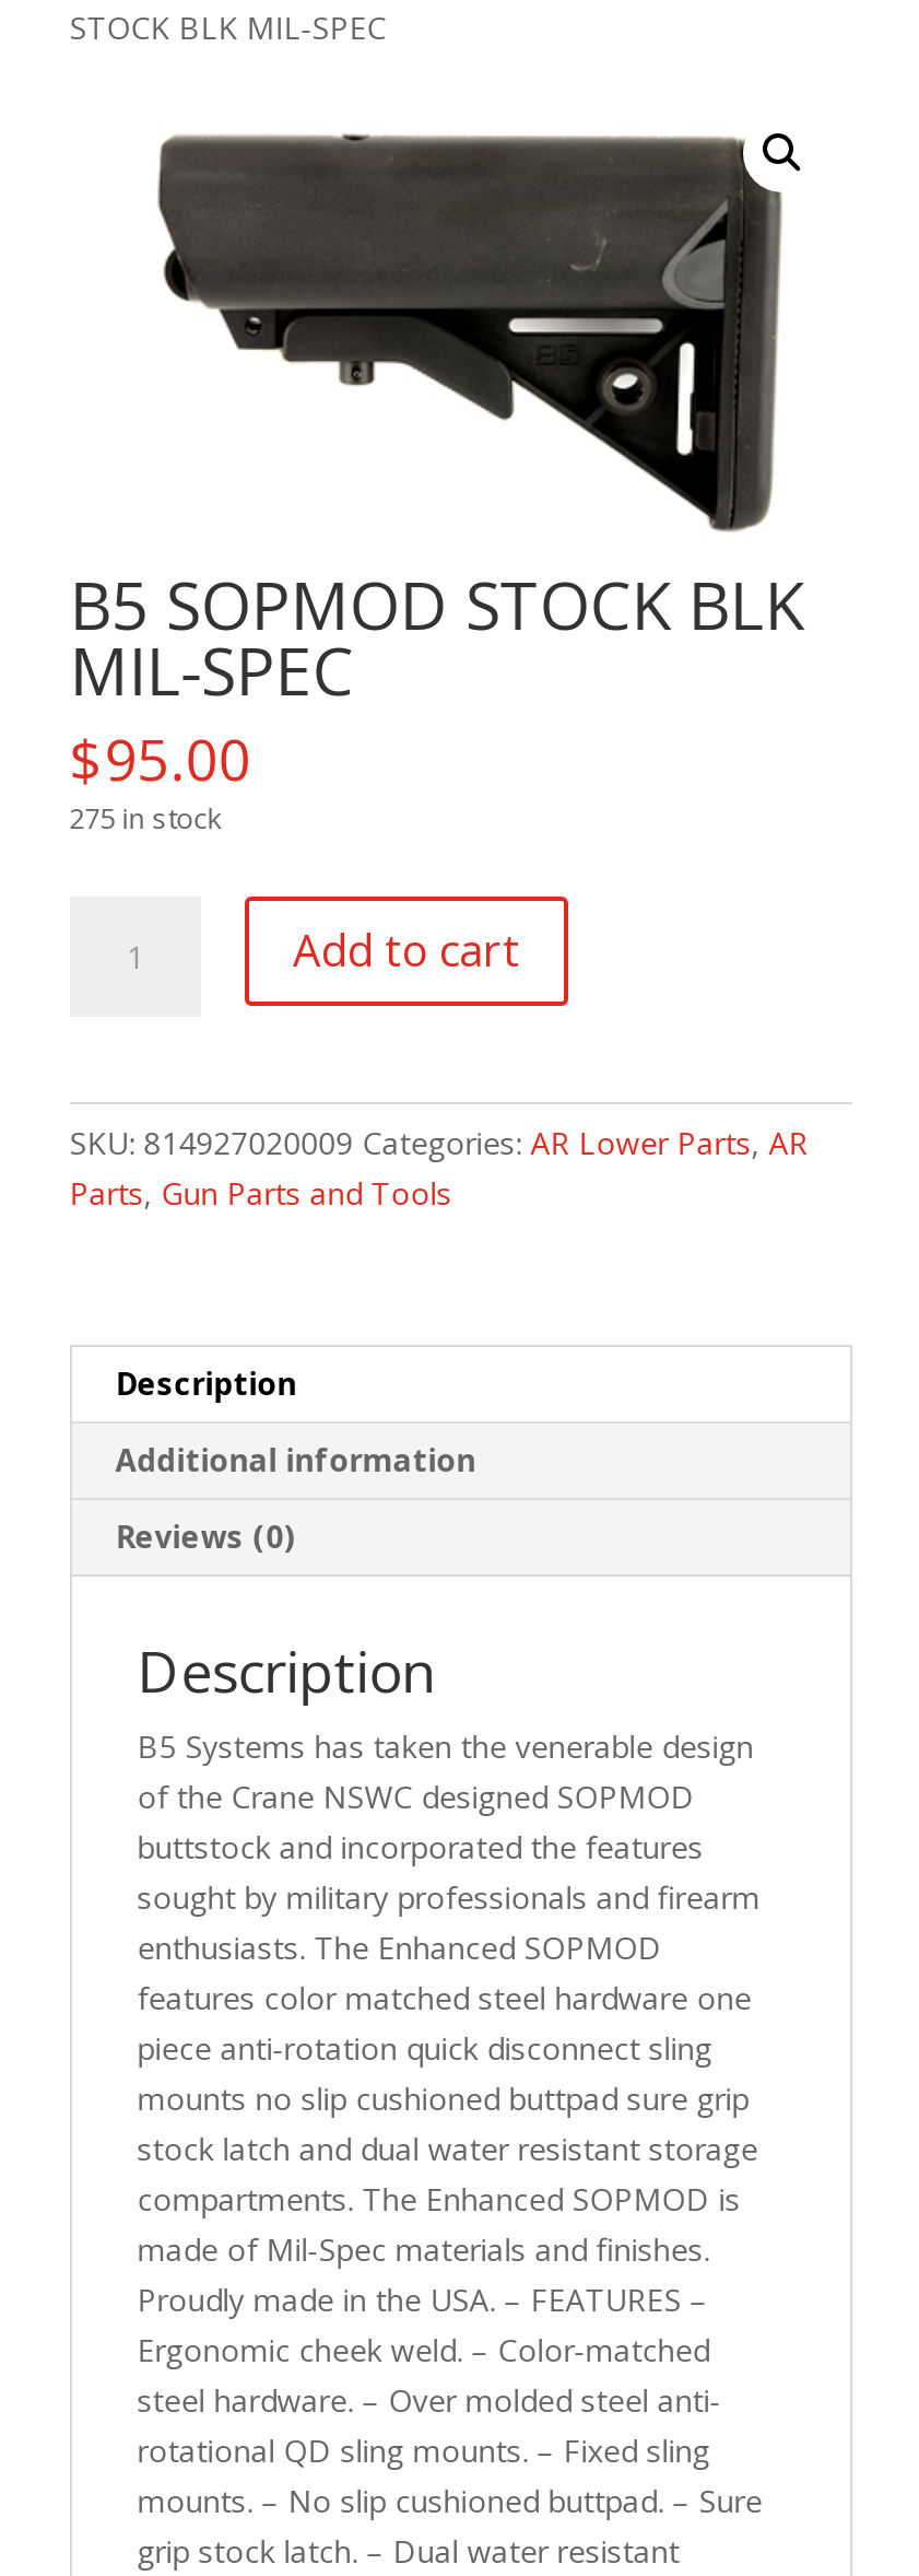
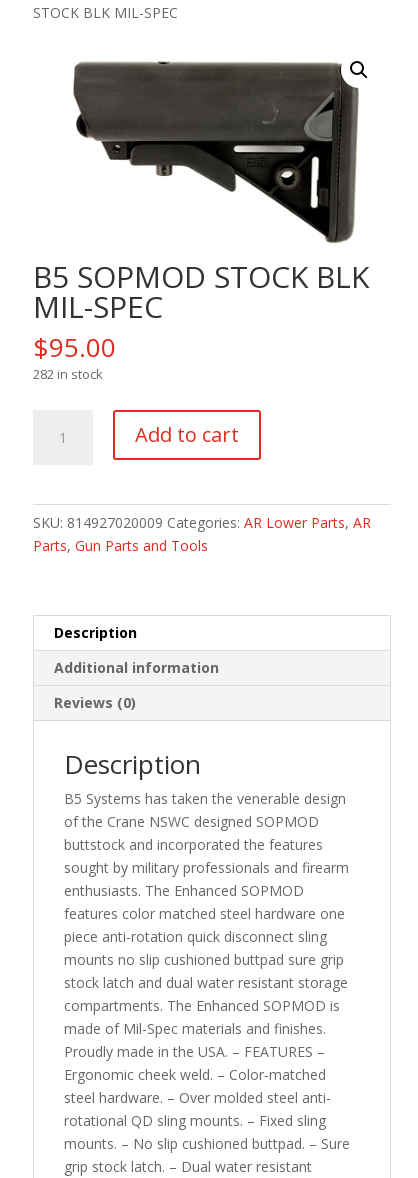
- 275 in stock
+ 282 in stock
